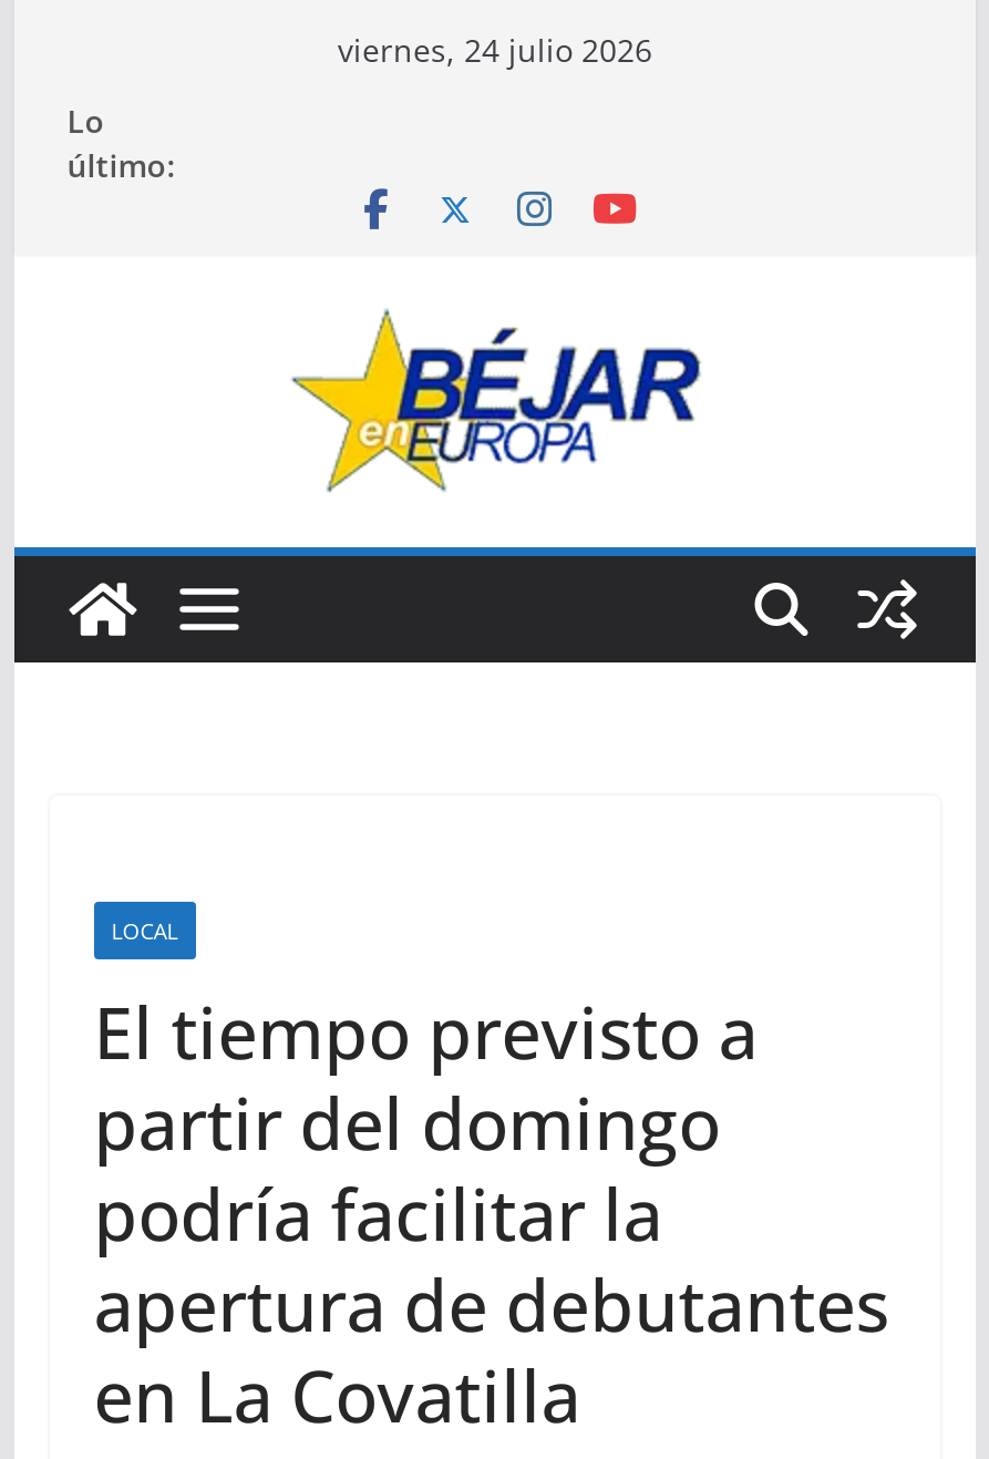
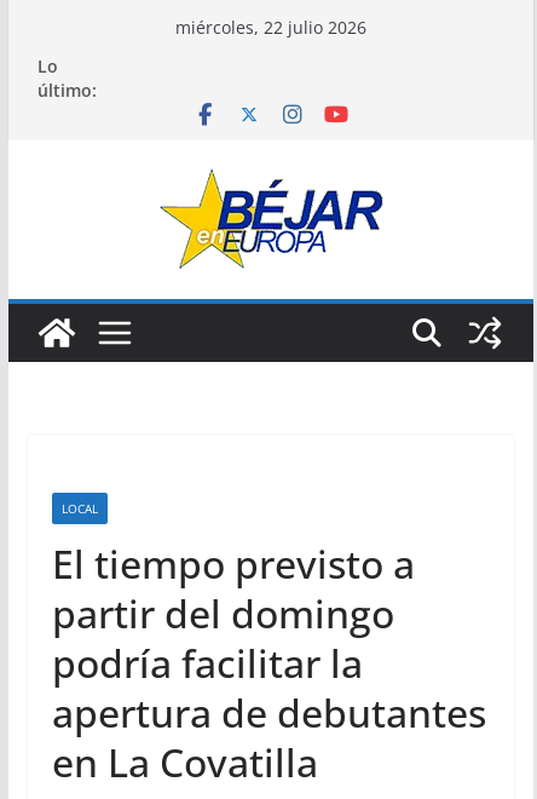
- viernes, 24 julio 2026
+ miércoles, 22 julio 2026
